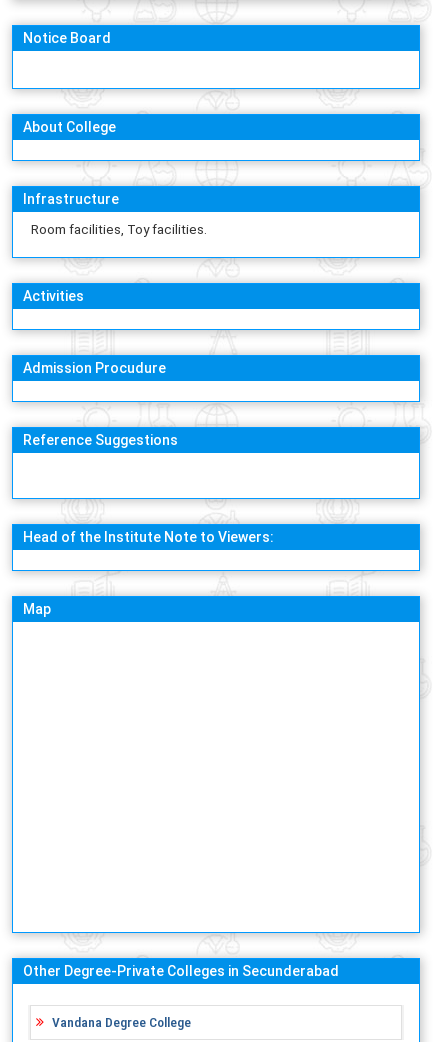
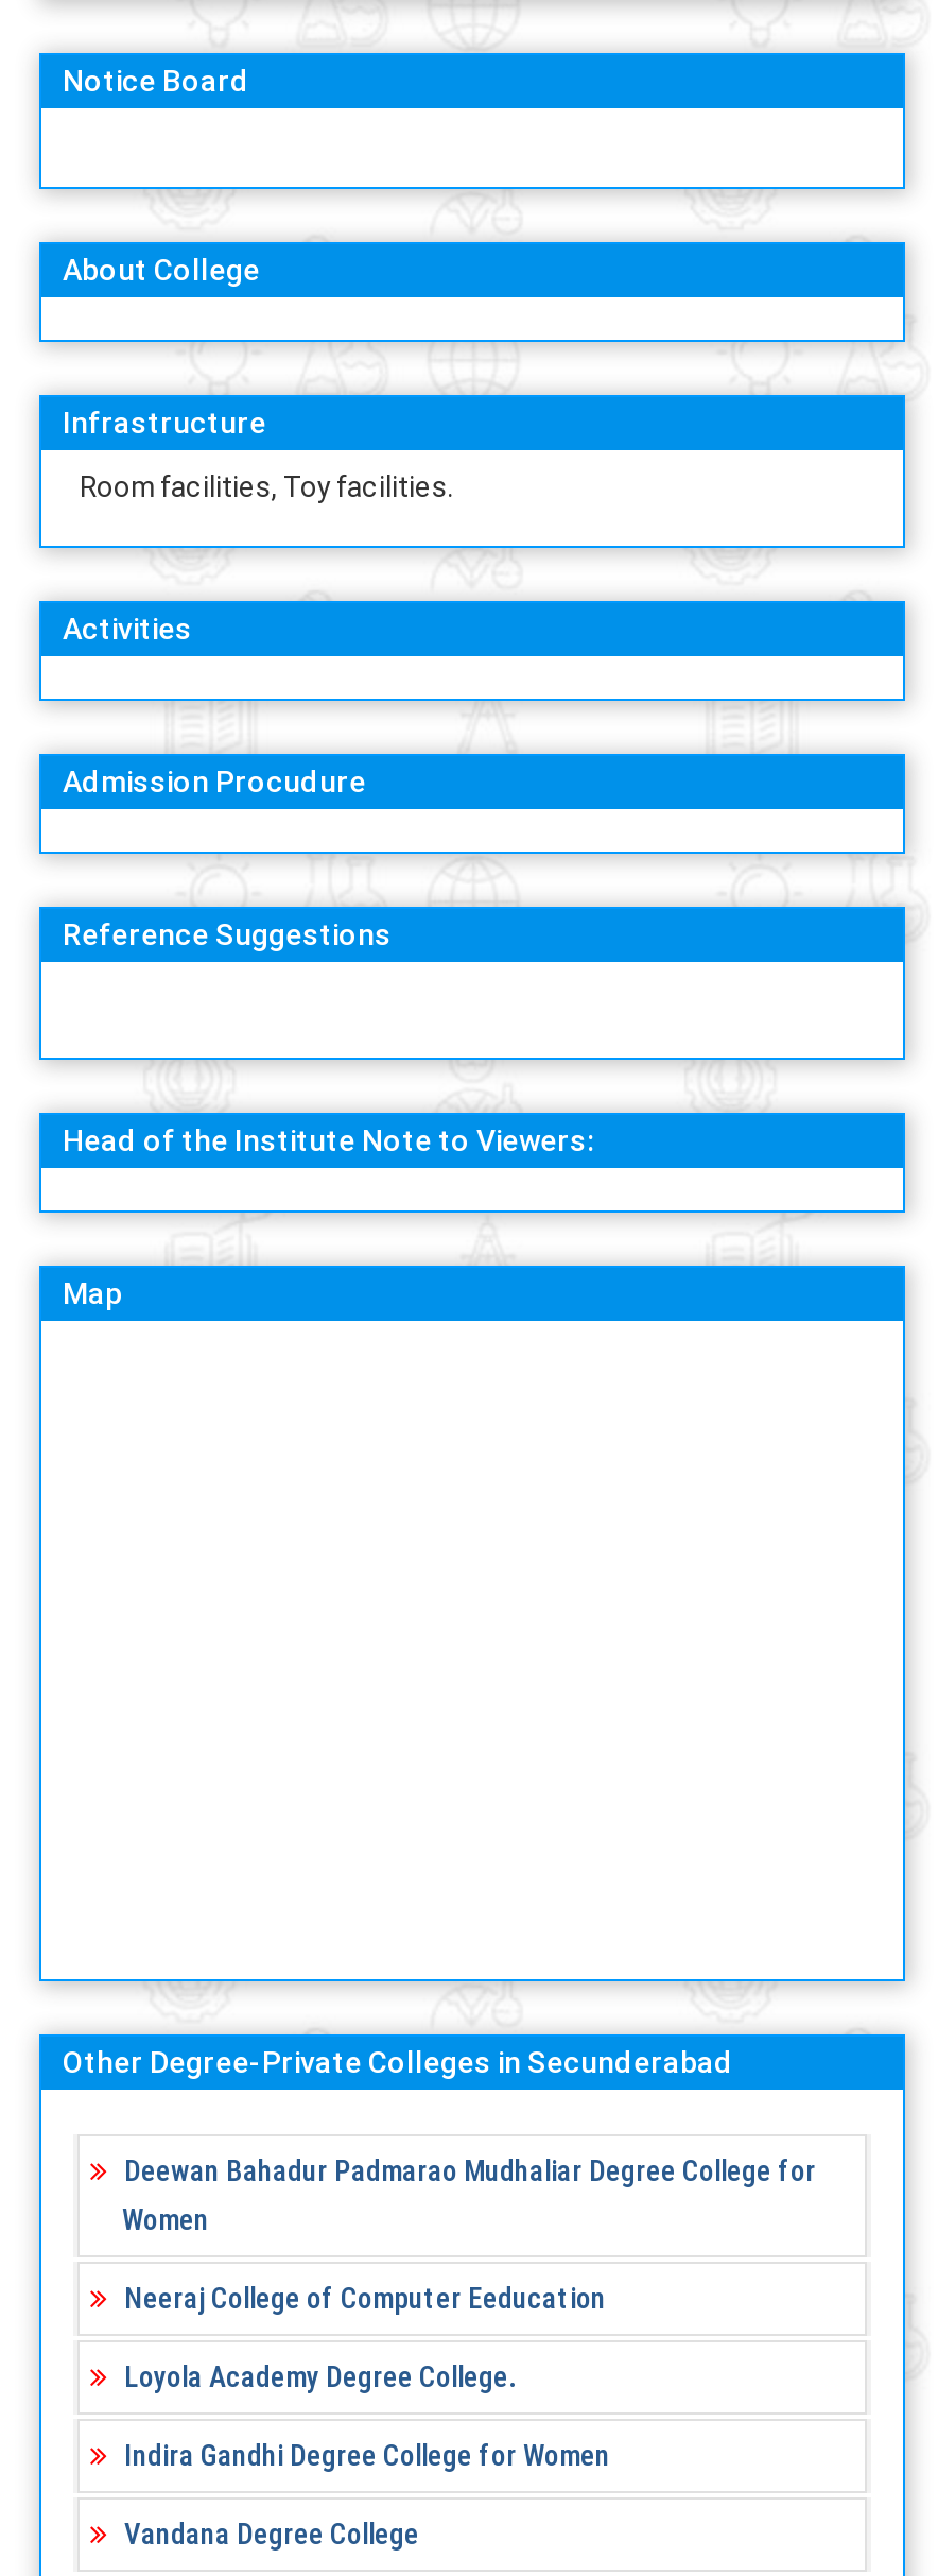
+ Deewan Bahadur Padmarao Mudhaliar Degree College for
+ Women
+ Neeraj College of Computer Eeducation
+ Loyola Academy Degree College.
+ Indira Gandhi Degree College for Women
